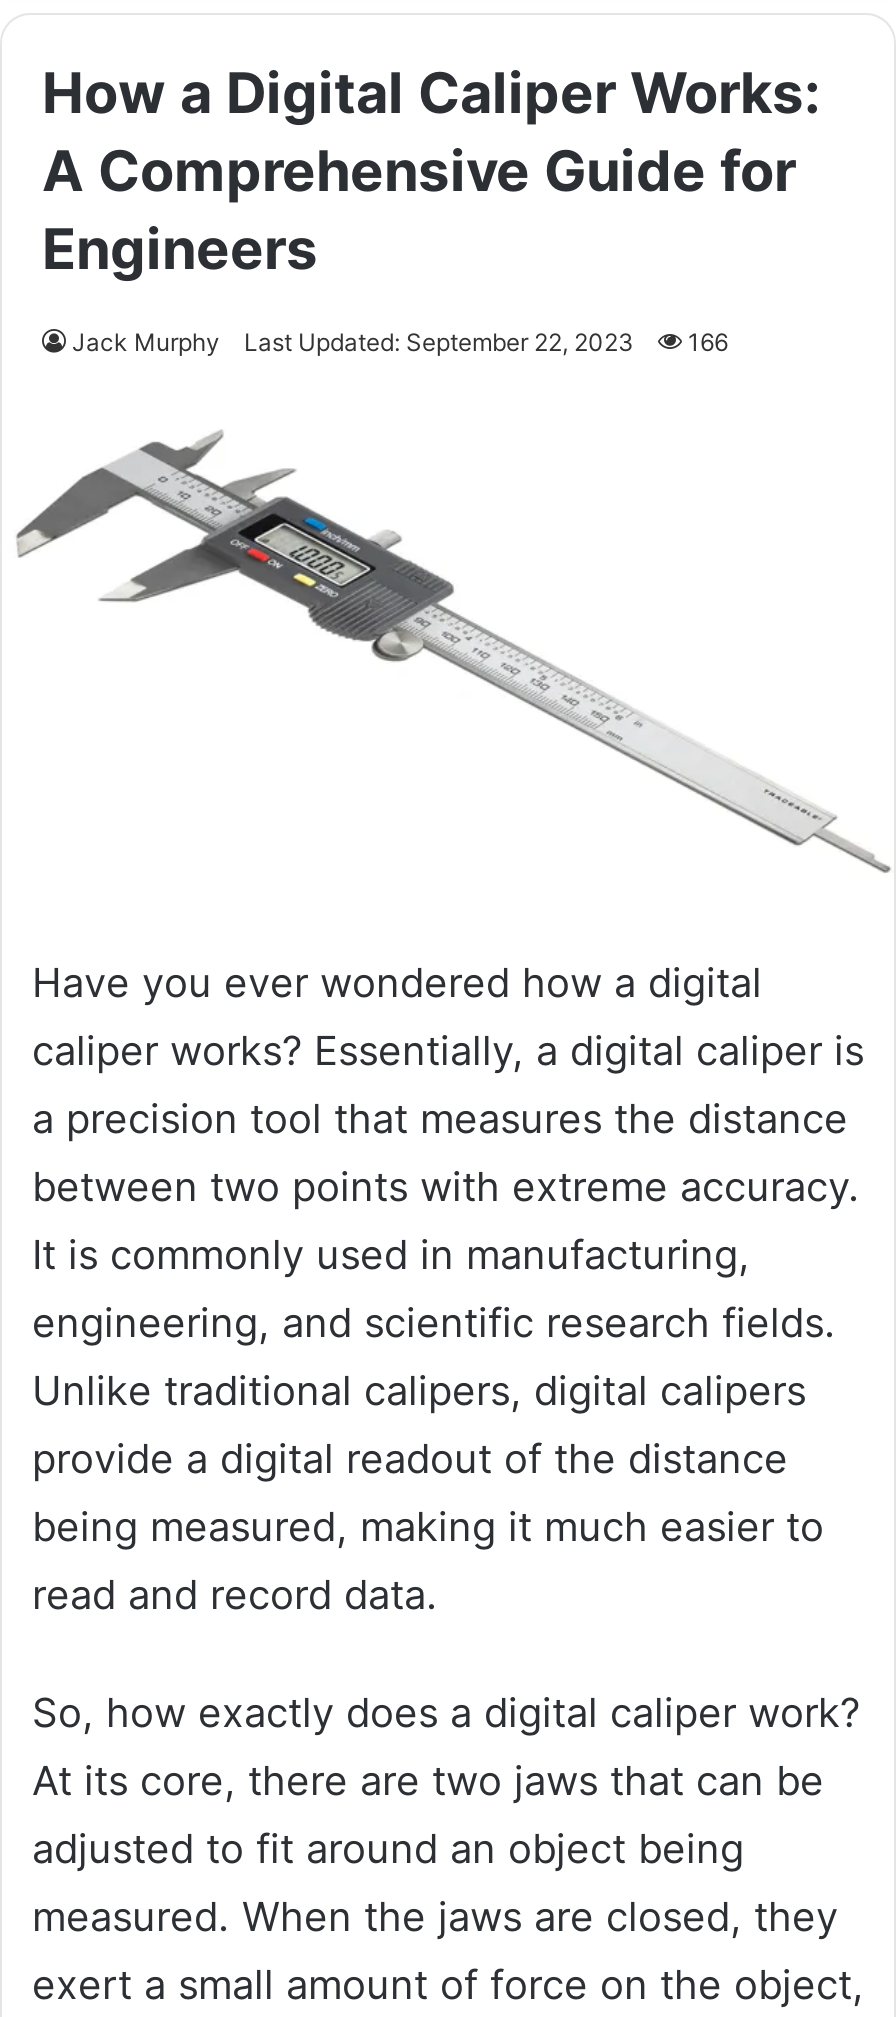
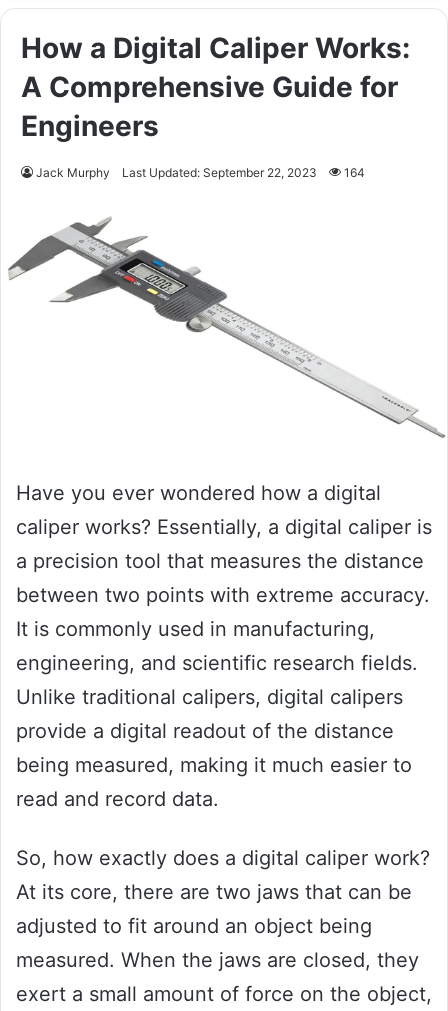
- Jack Murphy Last Updated: September 22, 2023 166
+ Jack Murphy Last Updated: September 22, 2023 164
